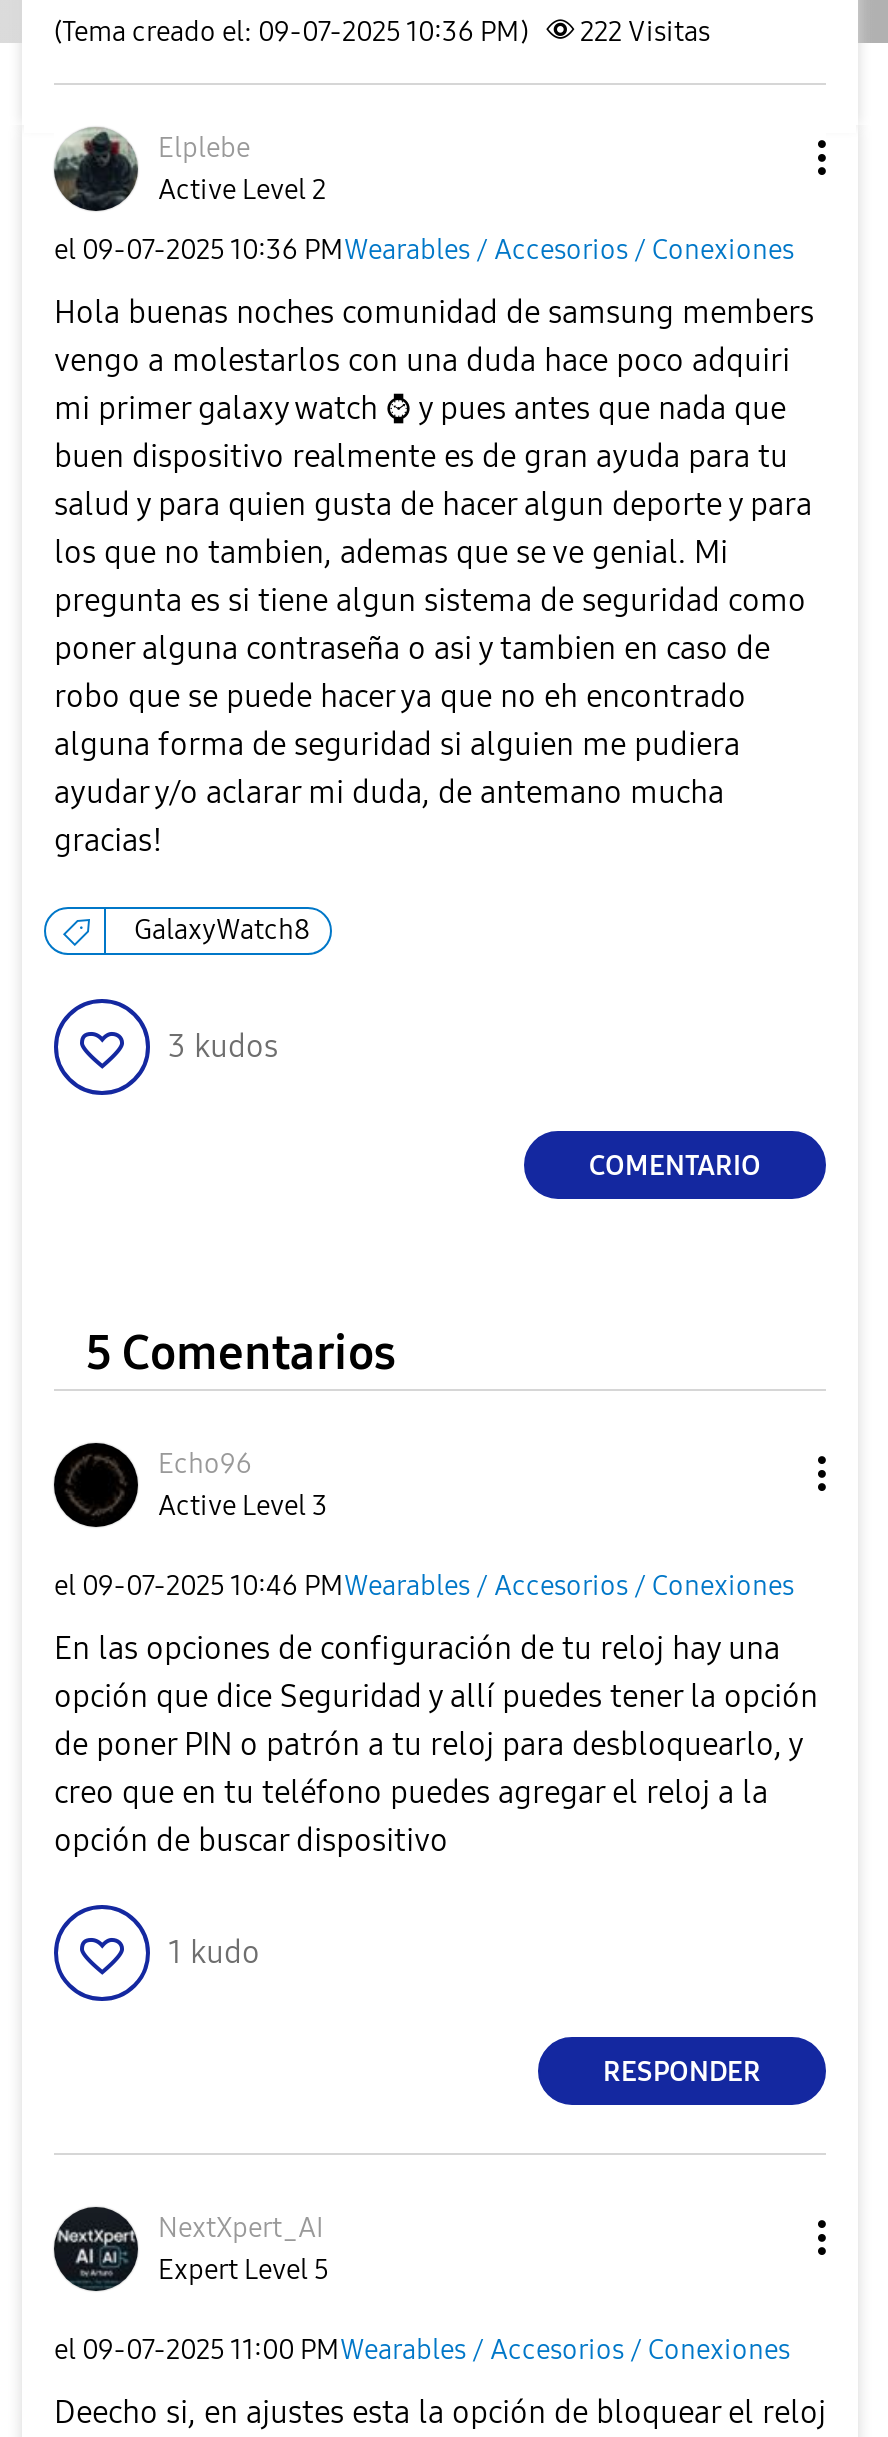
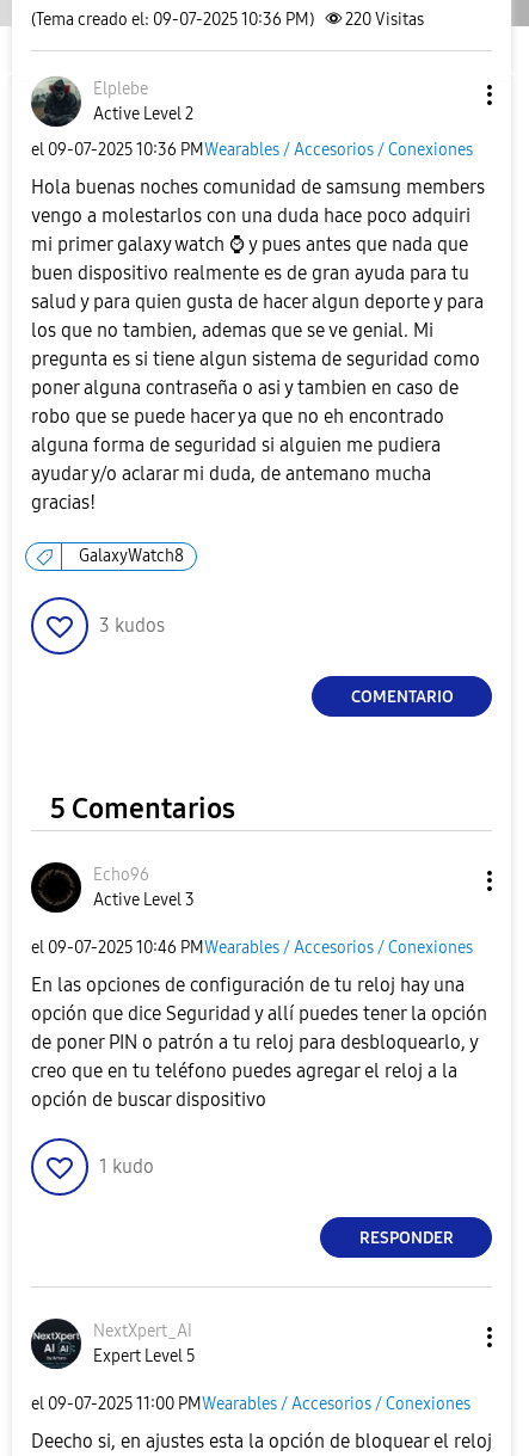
- (Tema creado el: 09-07-2025 10:36 PM) 222 Visitas
+ (Tema creado el: 09-07-2025 10:36 PM) 220 Visitas
